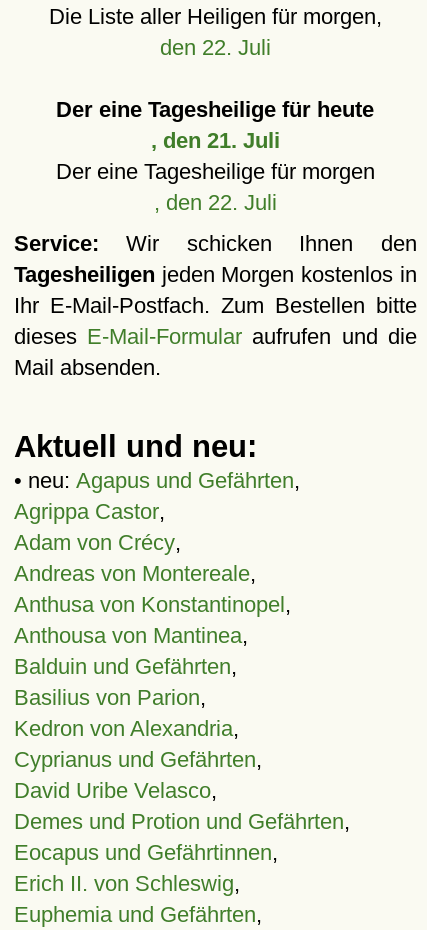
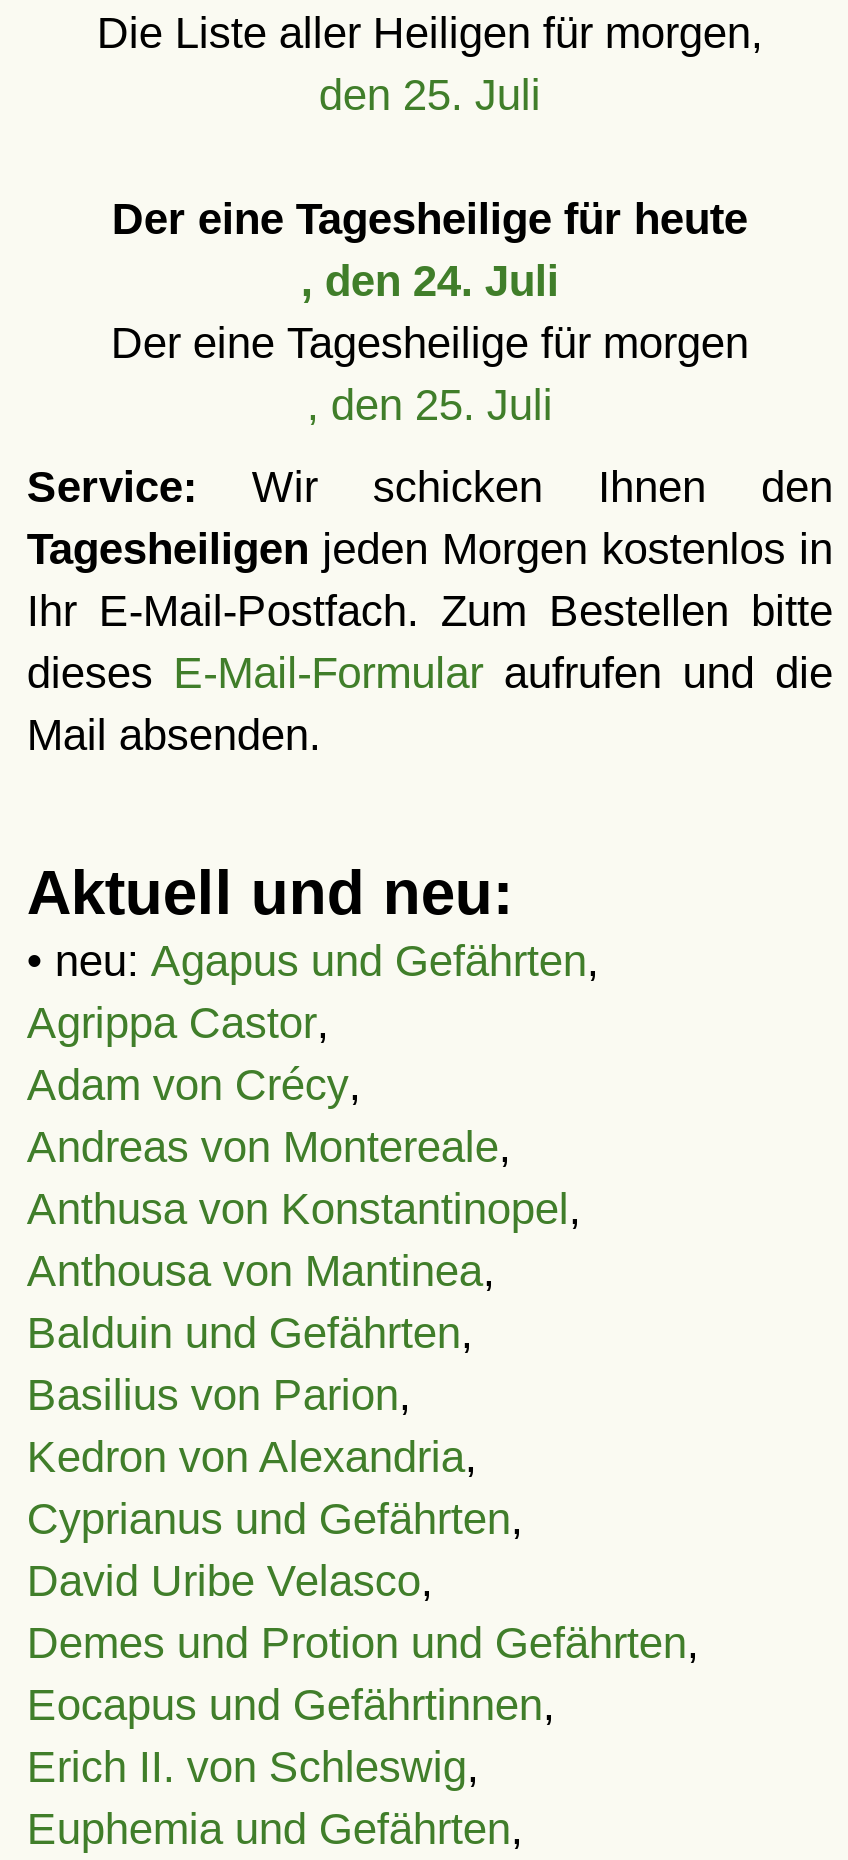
- den 22. Juli
+ den 25. Juli

- , den 21. Juli
+ , den 24. Juli

- , den 22. Juli
+ , den 25. Juli
